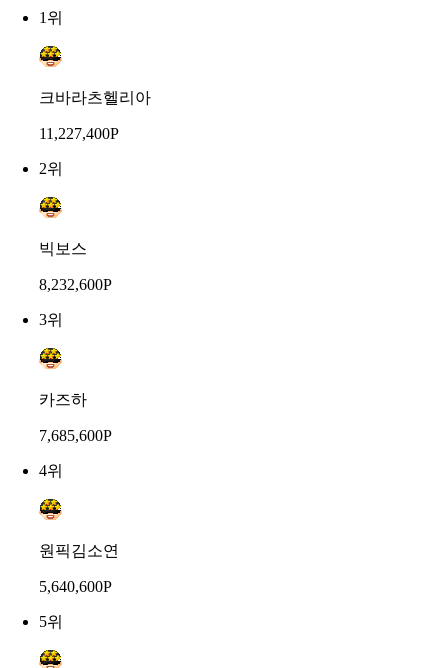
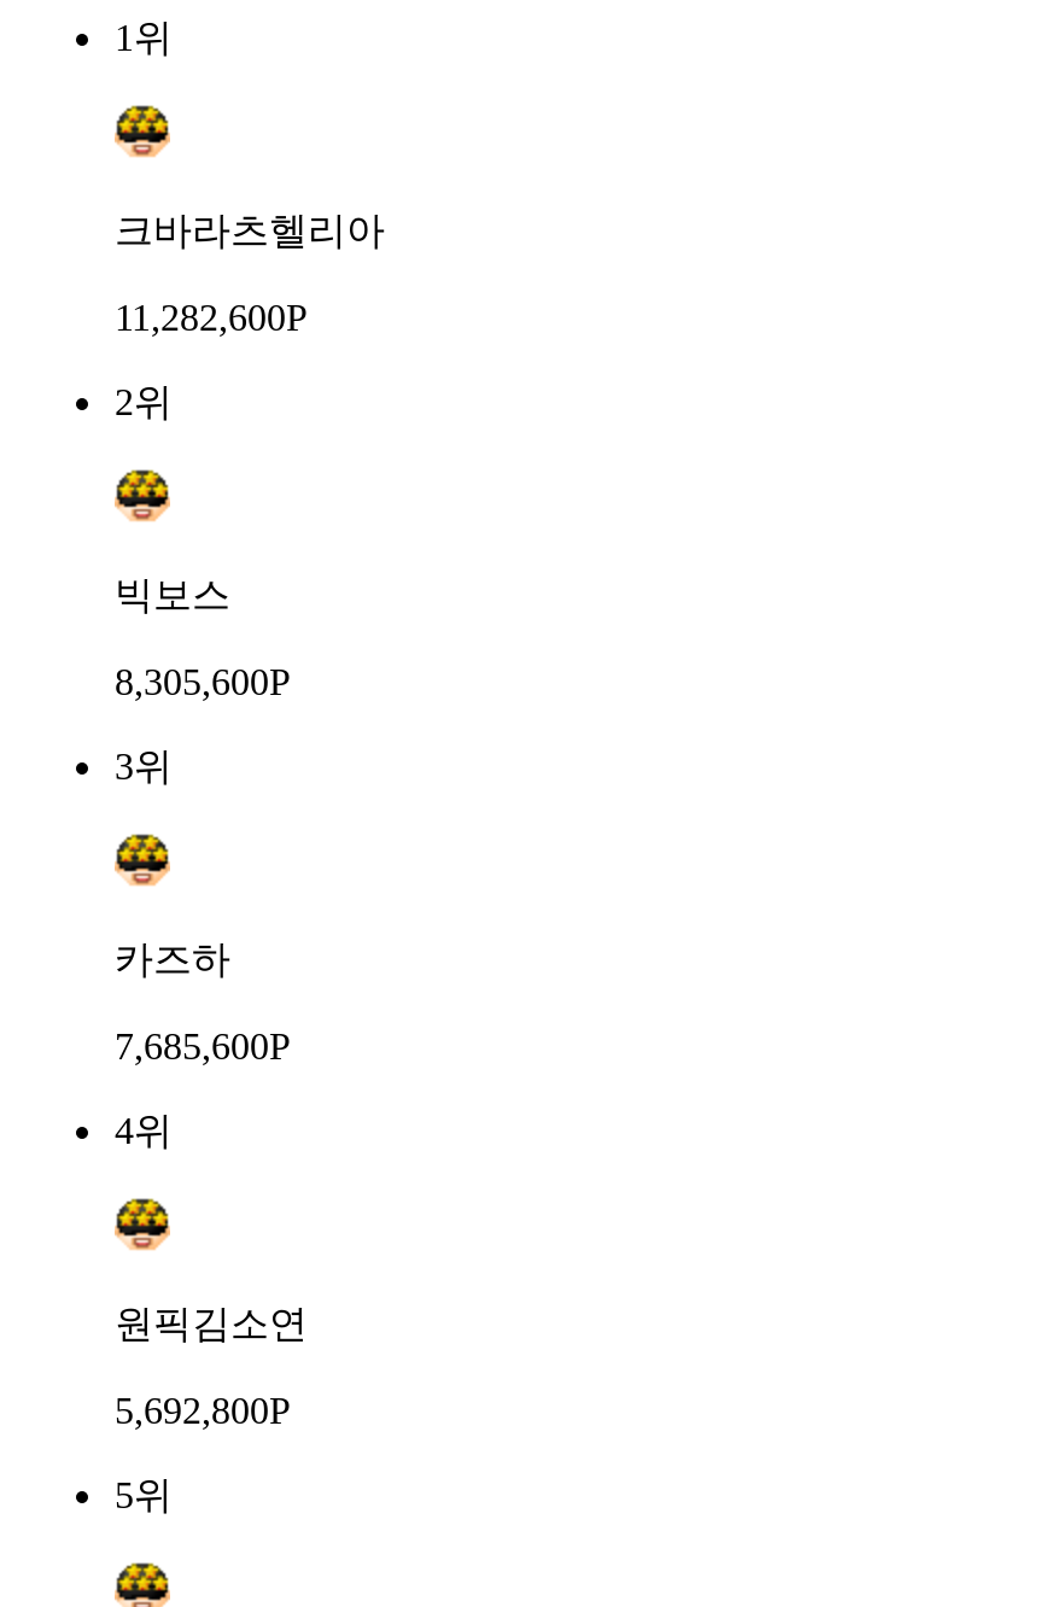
- 11,227,400P
+ 11,282,600P

- 8,232,600P
+ 8,305,600P

- 5,640,600P
+ 5,692,800P
